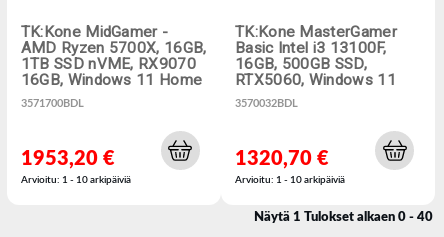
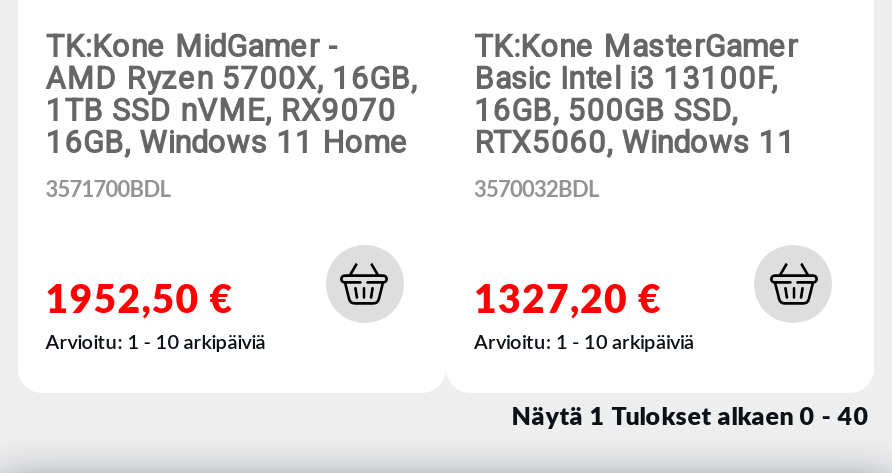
- 1953,20 €
+ 1952,50 €

- 1320,70 €
+ 1327,20 €
